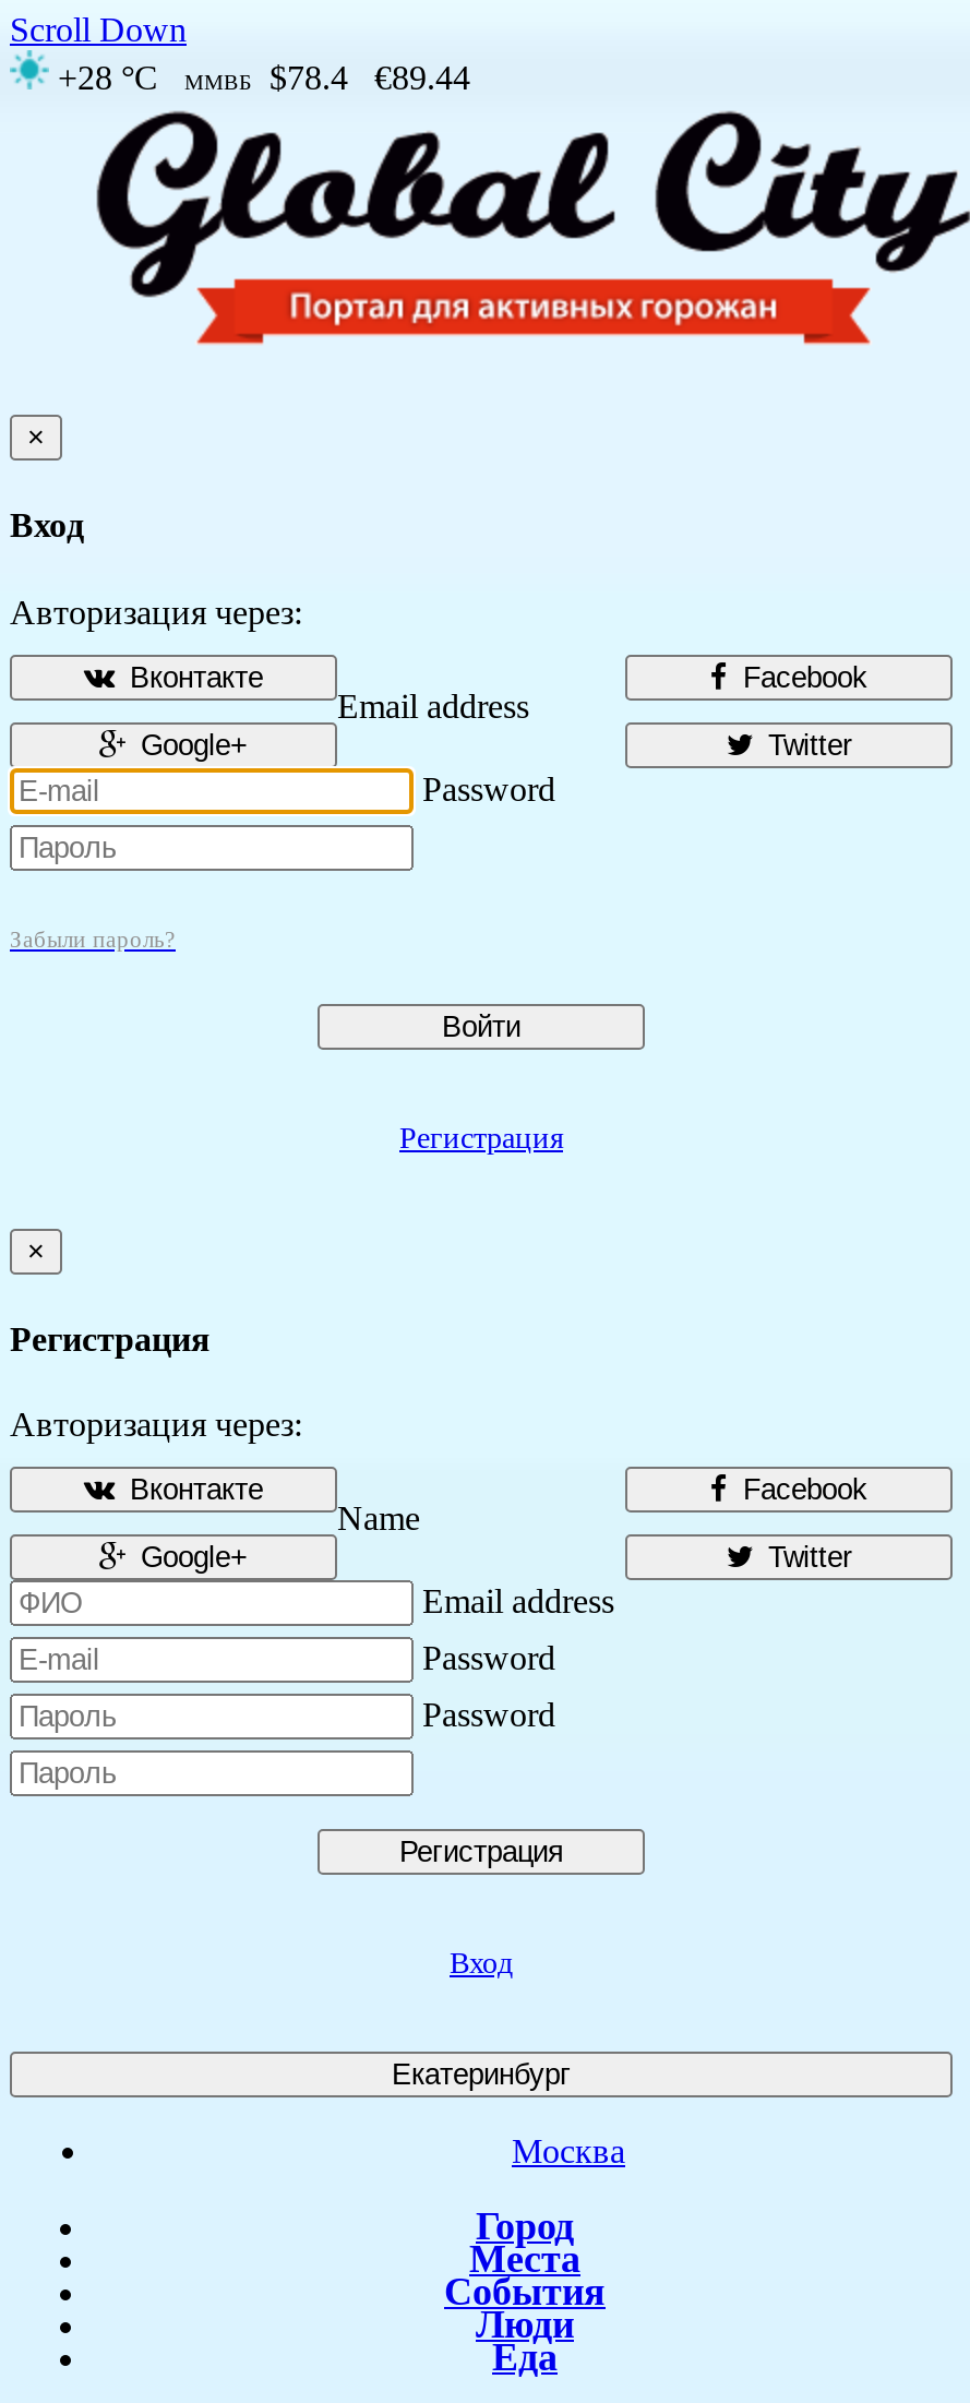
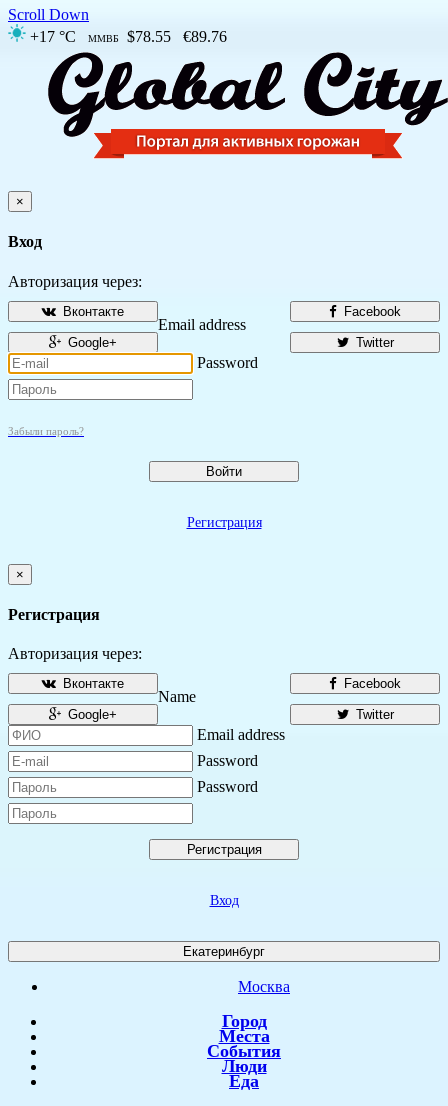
- +28 °C
+ +17 °C

- ММВБ $78.4 €89.44
+ ММВБ $78.55 €89.76
